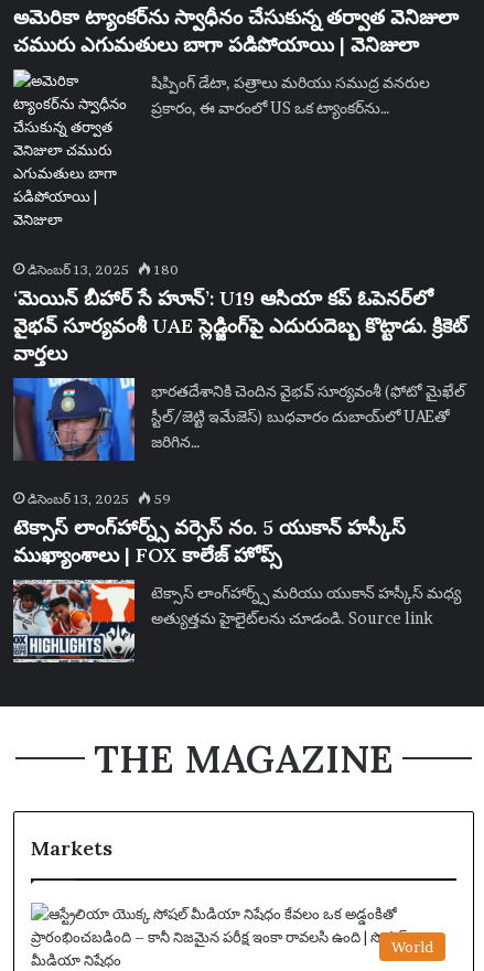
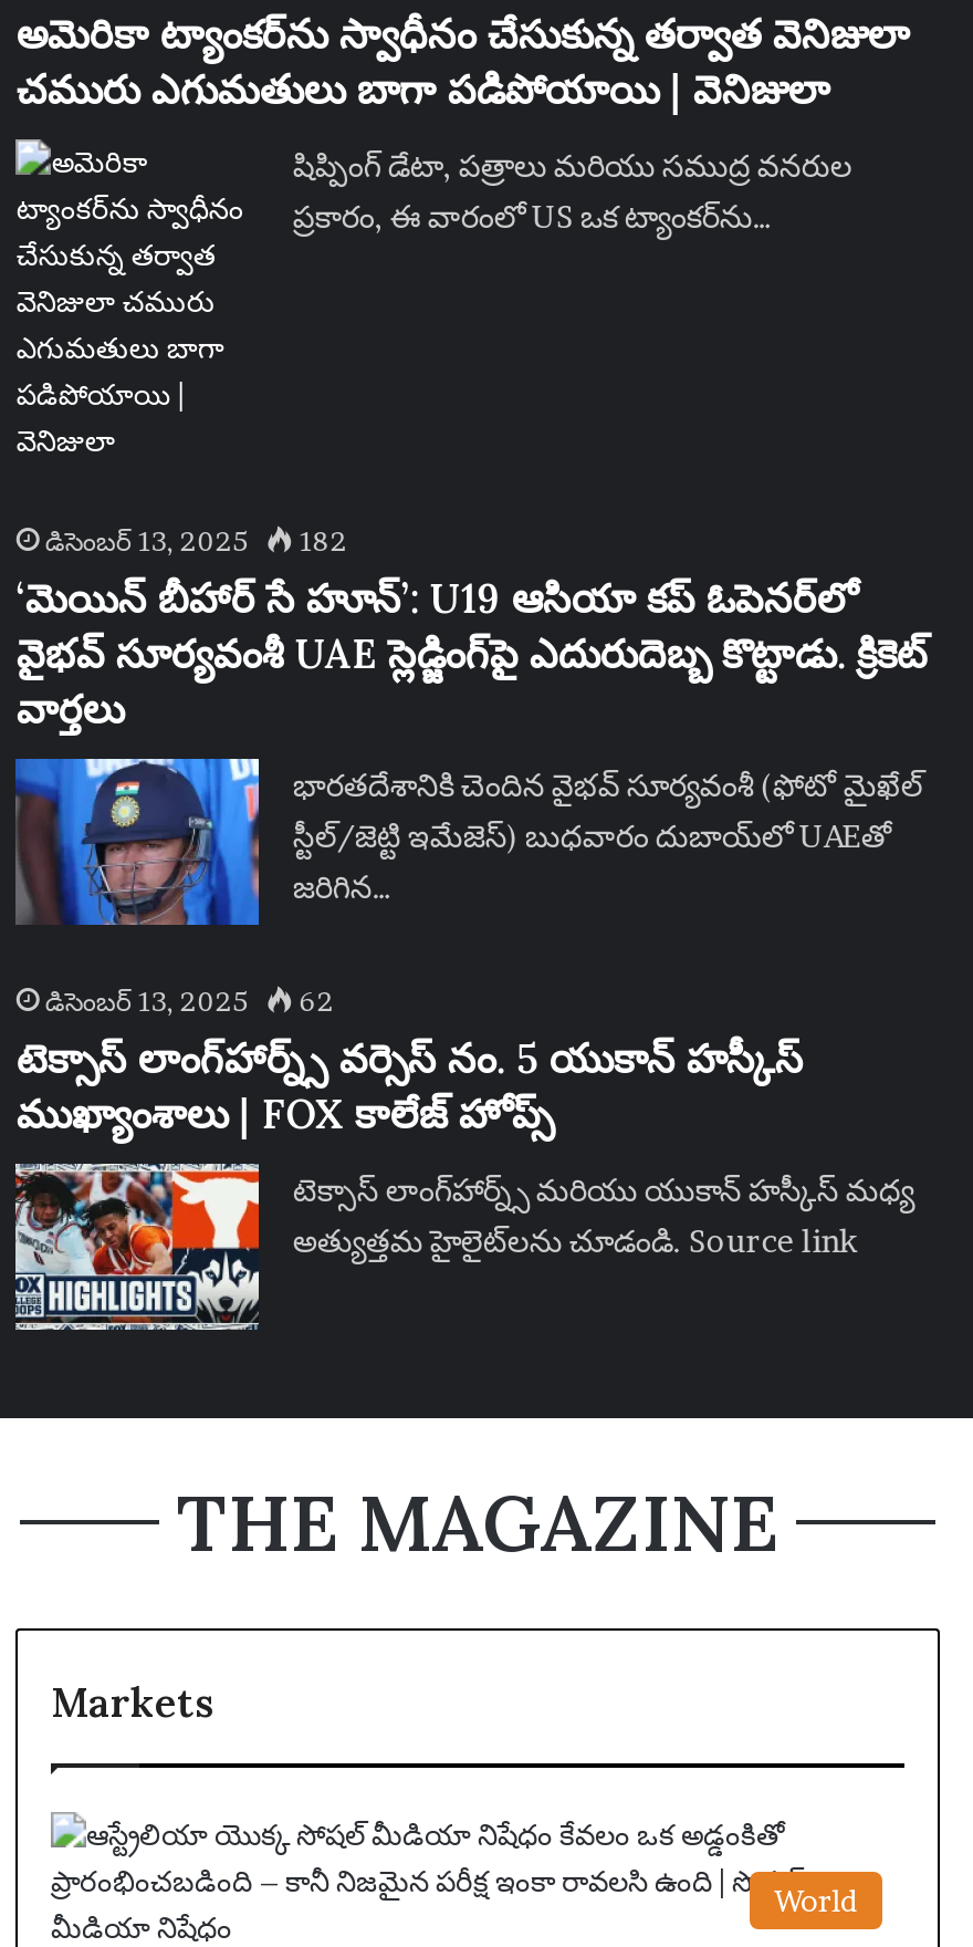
- డిసెంబర్ 13, 2025 180
+ డిసెంబర్ 13, 2025 182

- డిసెంబర్ 13, 2025 59
+ డిసెంబర్ 13, 2025 62
